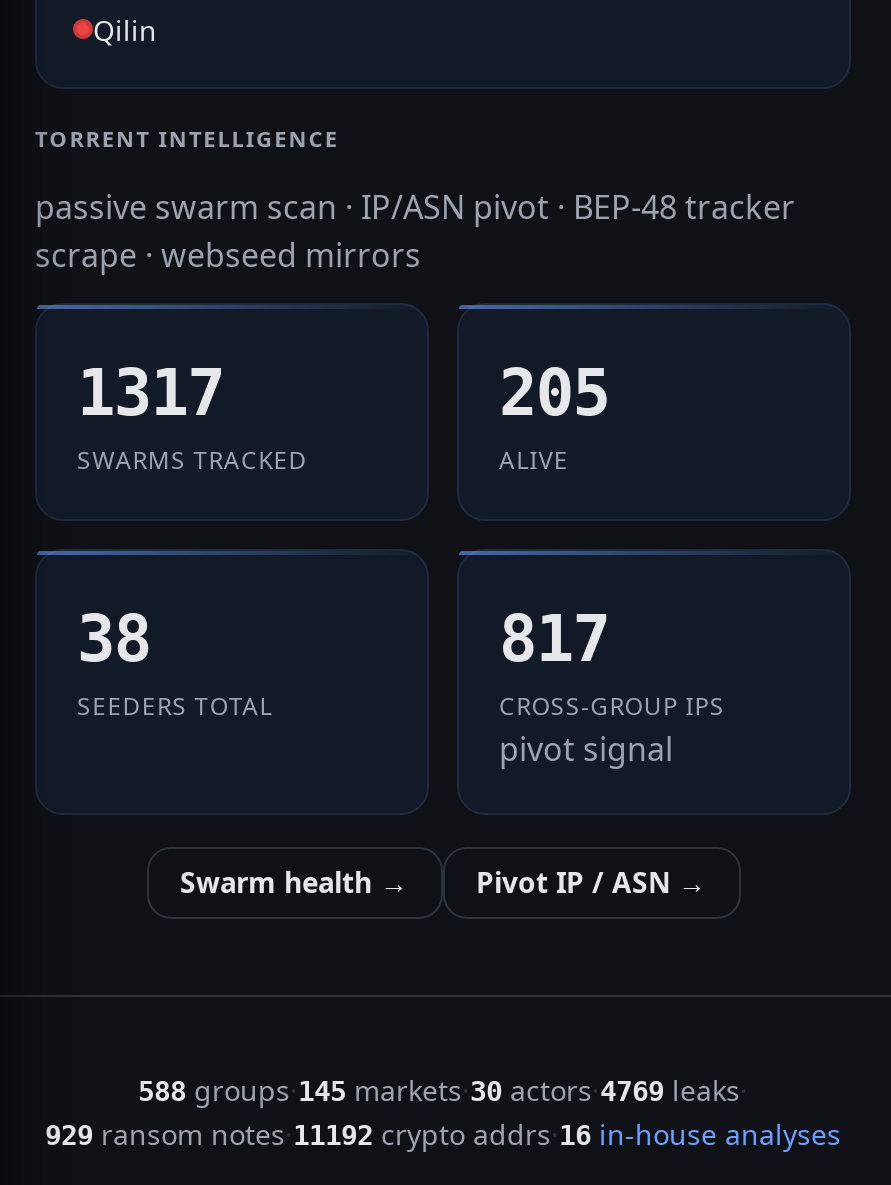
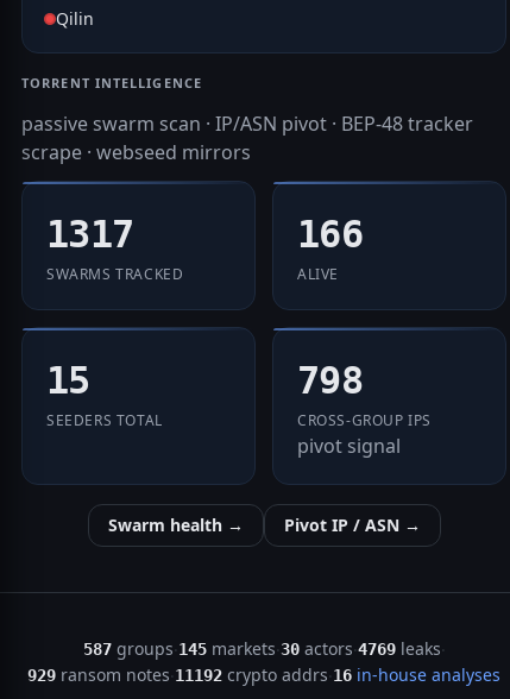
- 205
+ 166

- 38
+ 15

- 817
+ 798

- 588 groups · 145 markets · 30 actors · 4769 leaks ·
+ 587 groups · 145 markets · 30 actors · 4769 leaks ·
